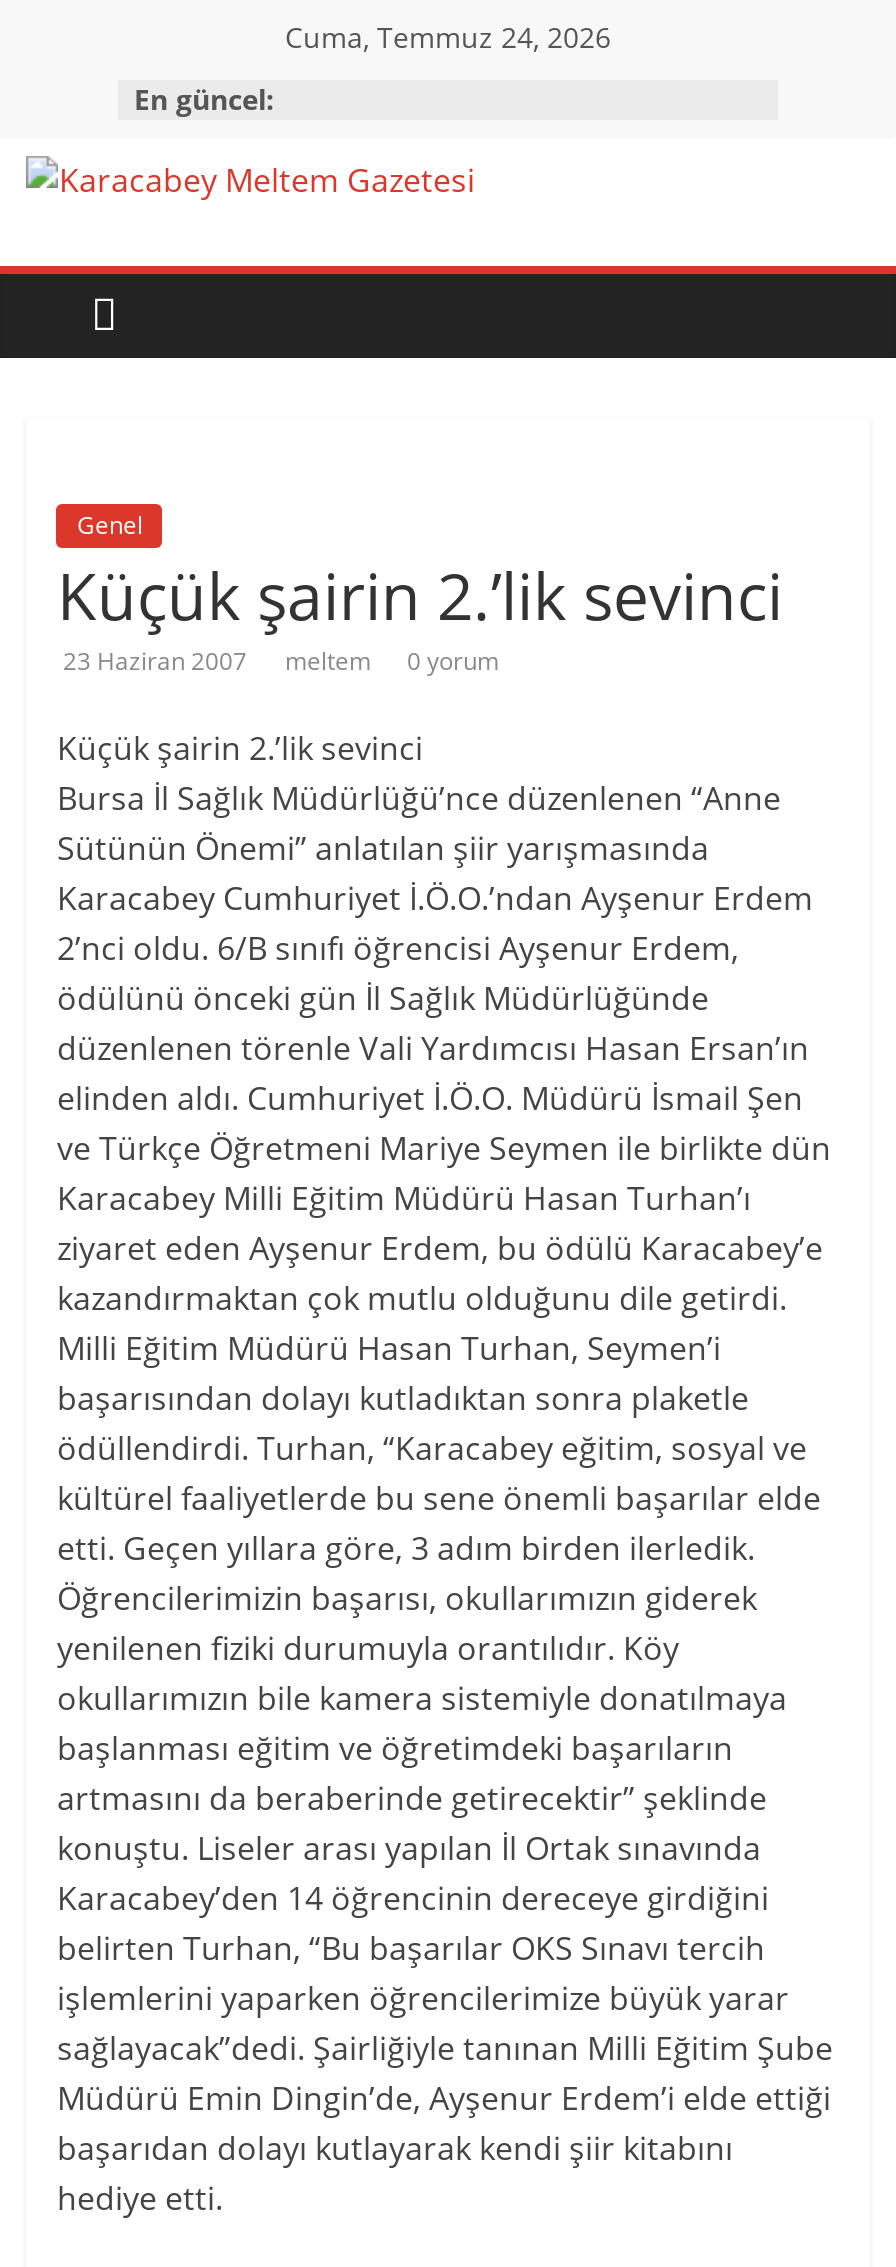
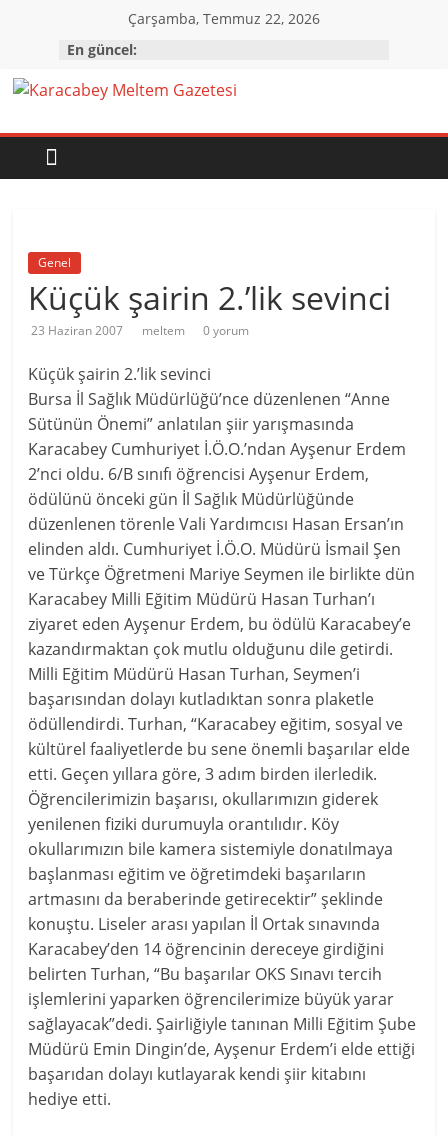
- Cuma, Temmuz 24, 2026
+ Çarşamba, Temmuz 22, 2026
